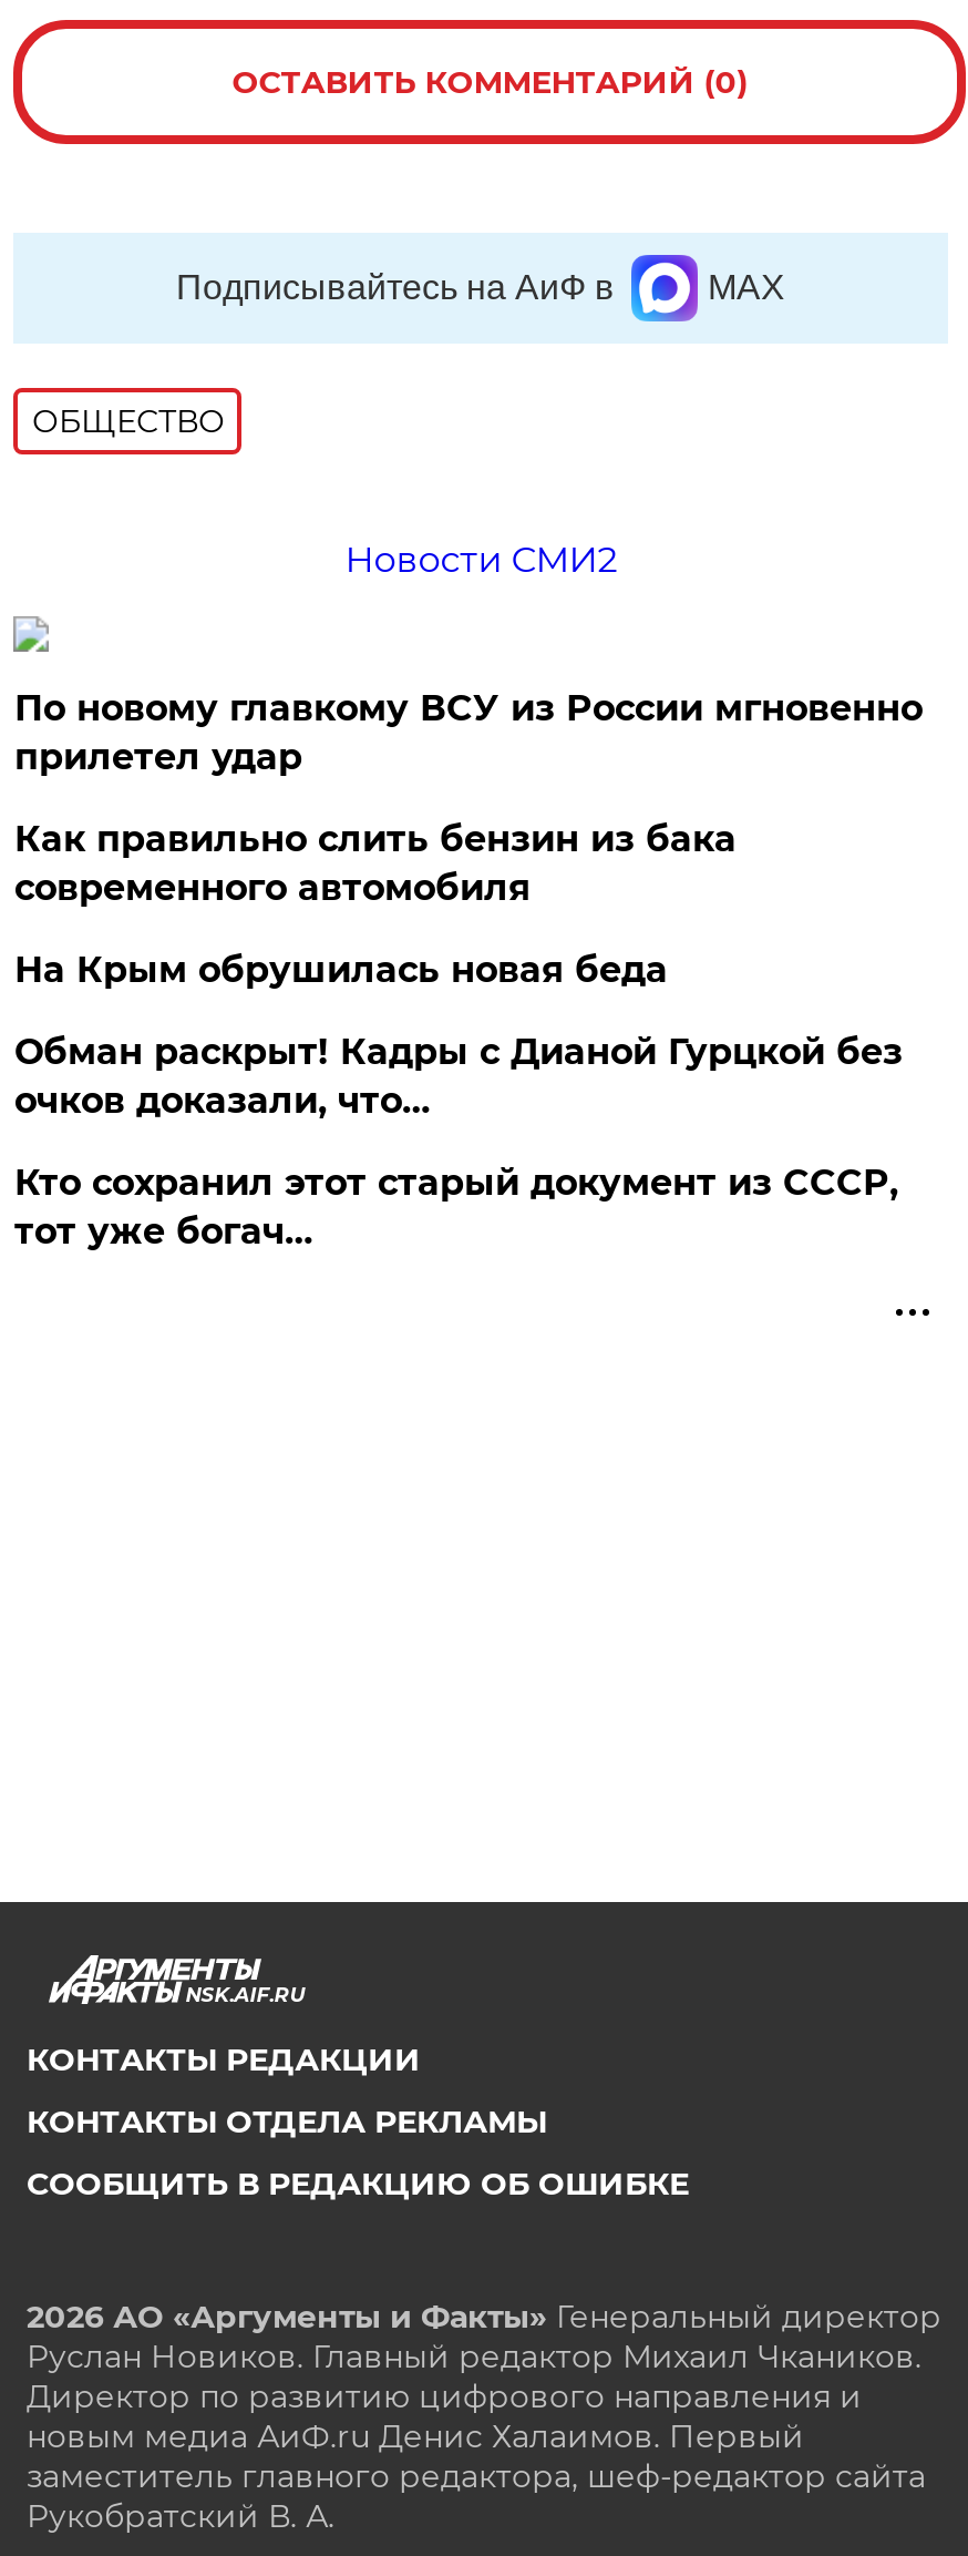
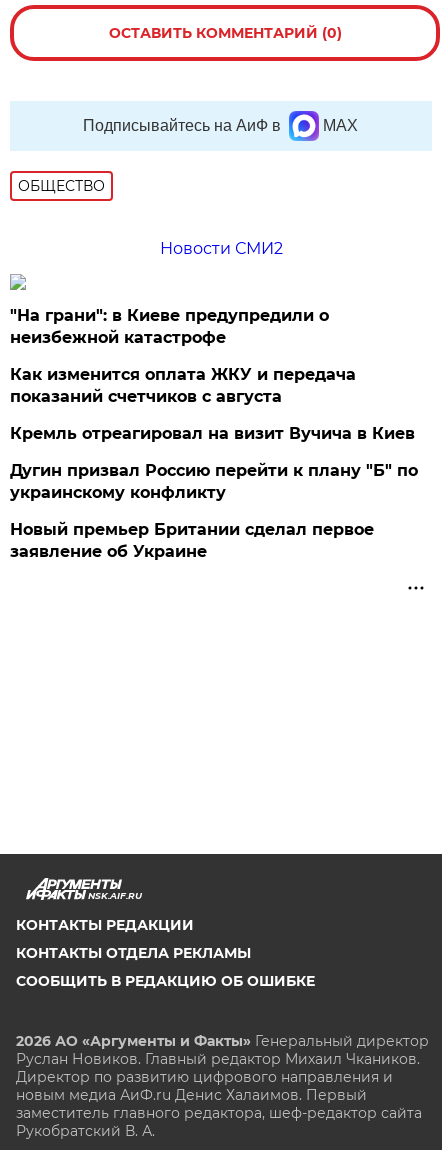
- По новому главкому ВСУ из России мгновенно
- прилетел удар
+ "На грани": в Киеве предупредили о
+ неизбежной катастрофе

- Как правильно слить бензин из бака
- современного автомобиля
+ Как изменится оплата ЖКУ и передача
+ показаний счетчиков с августа

- На Крым обрушилась новая беда
+ Кремль отреагировал на визит Вучича в Киев

- Обман раскрыт! Кадры с Дианой Гурцкой без
- очков доказали, что…
+ Дугин призвал Россию перейти к плану "Б" по
+ украинскому конфликту

- Кто сохранил этот старый документ из СССР,
- тот уже богач…
+ Новый премьер Британии сделал первое
+ заявление об Украине
